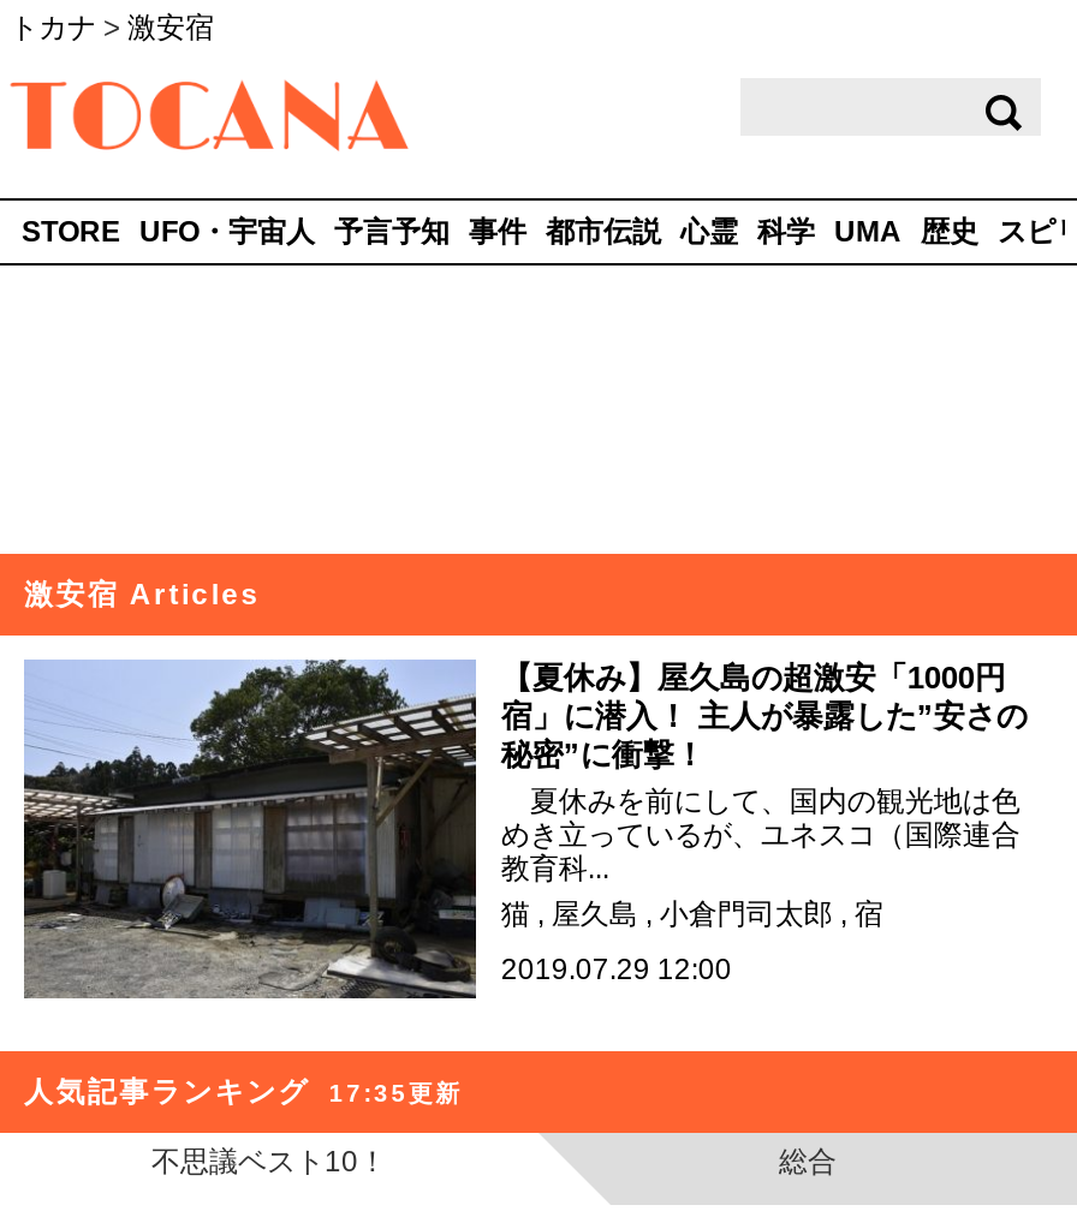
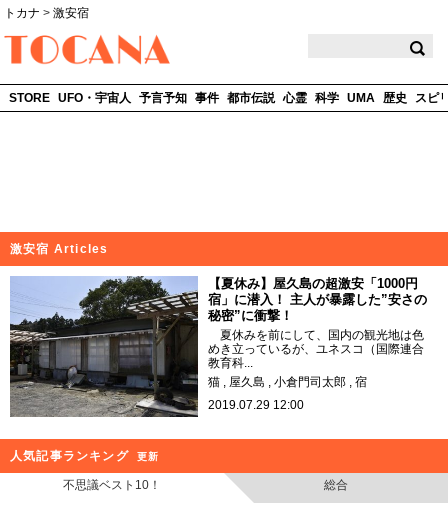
- 17:35更新
+ 更新
